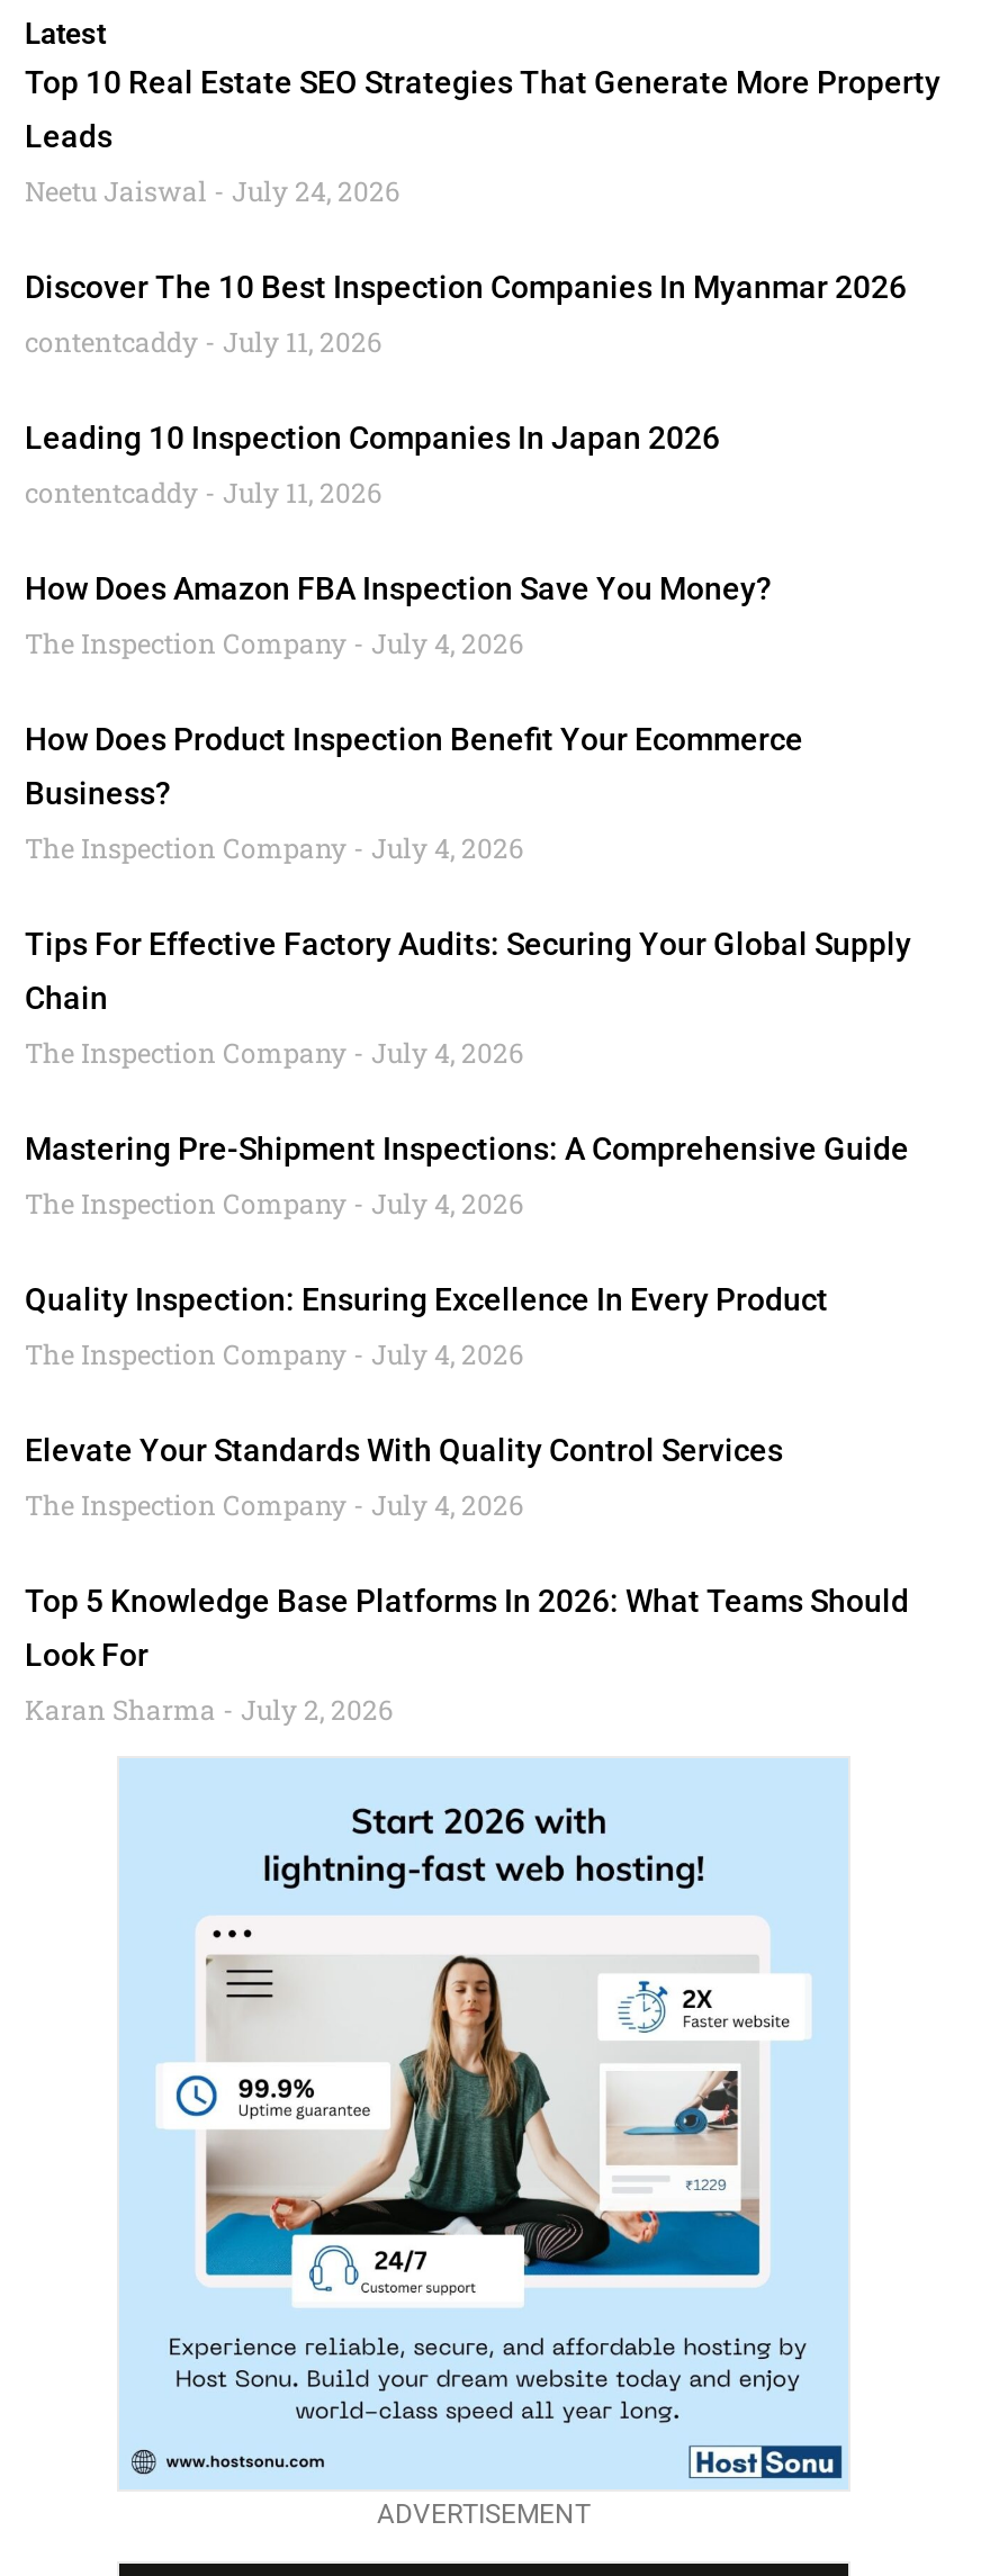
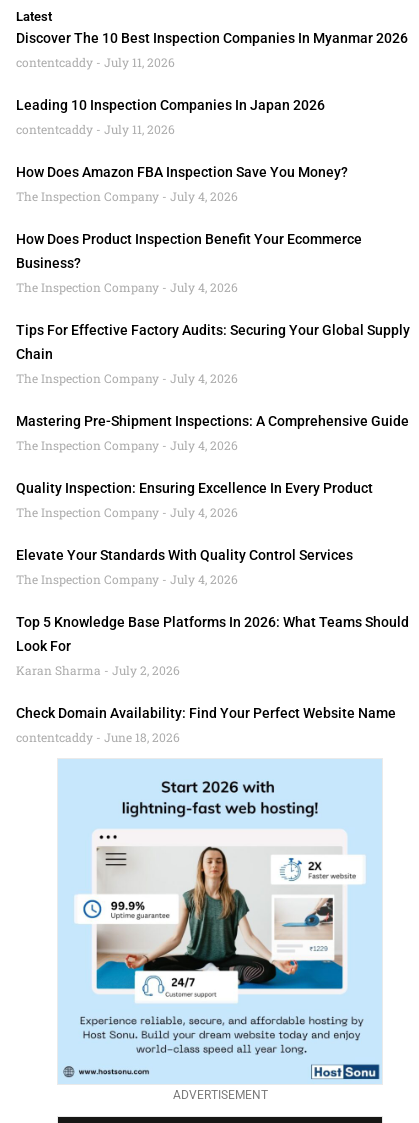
- Top 10 Real Estate SEO Strategies That Generate More Property
- Leads
- Neetu Jaiswal July 24, 2026

moved up: Discover The 10 Best Inspection Companies In Myanmar 2026 | contentcaddy July 11, 2026 | Leading 10 Inspection Companies In Japan 2026 | ... | Look For | Karan Sharma July 2, 2026

+ Check Domain Availability: Find Your Perfect Website Name
+ contentcaddy June 18, 2026
